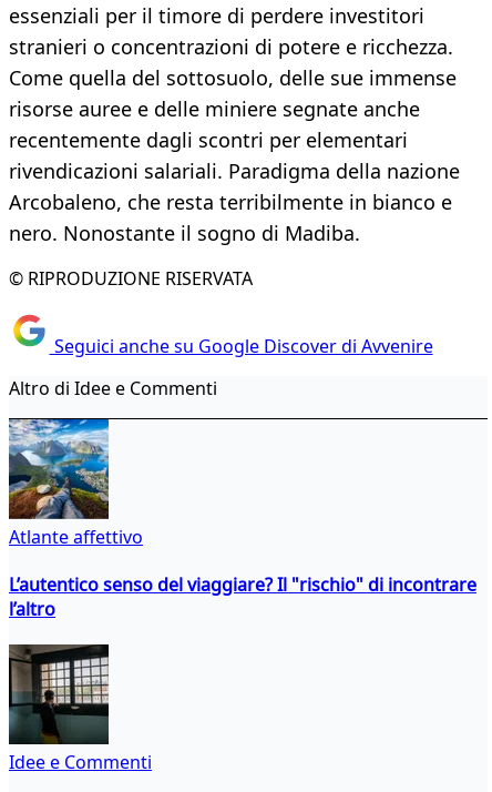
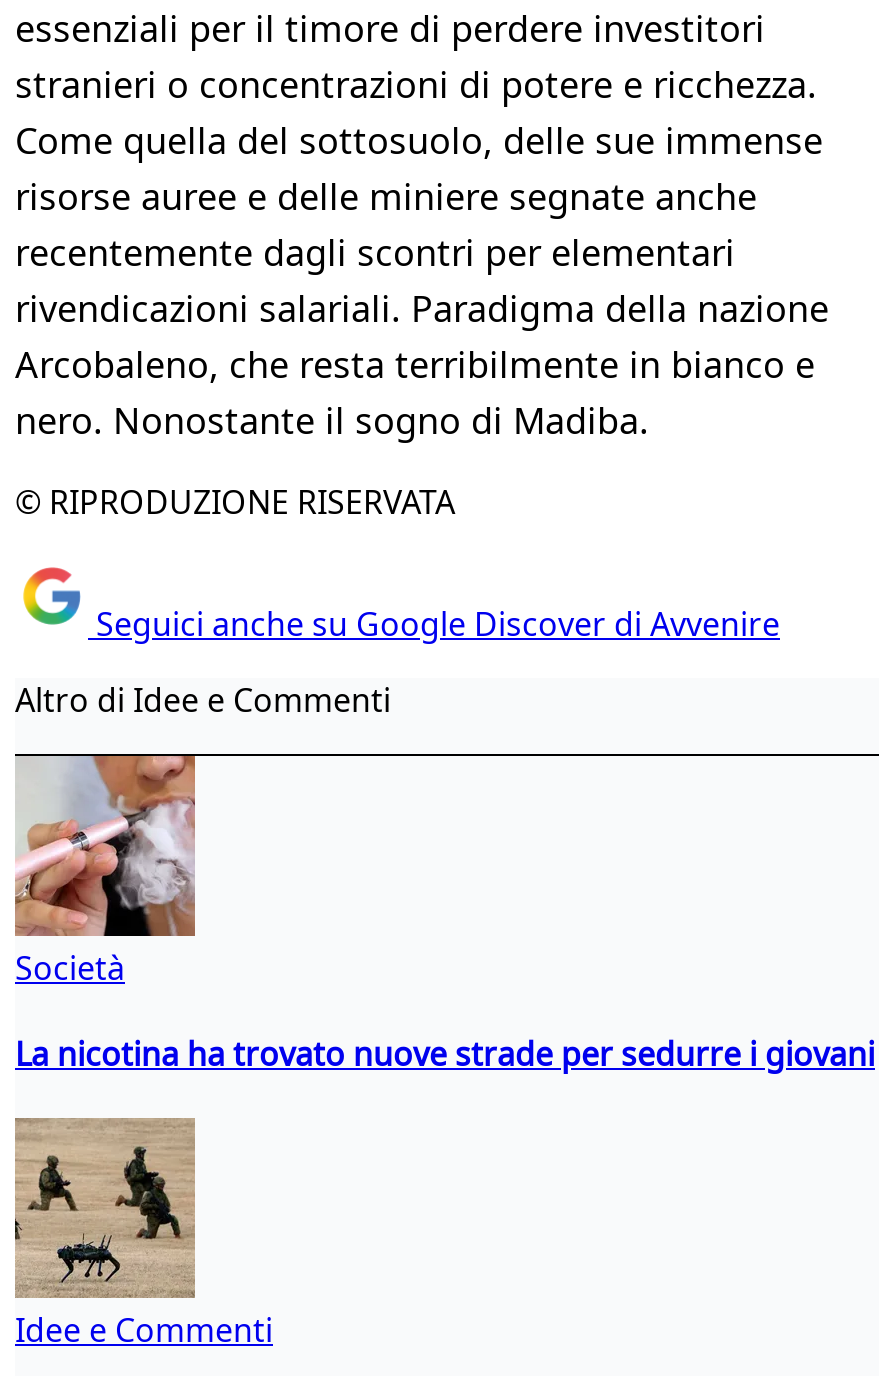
- [image]
- Atlante affettivo
+ [image]
+ Società

- L’autentico senso del viaggiare? Il "rischio" di incontrare
- l’altro
+ La nicotina ha trovato nuove strade per sedurre i giovani

- [image]
+ [image]
